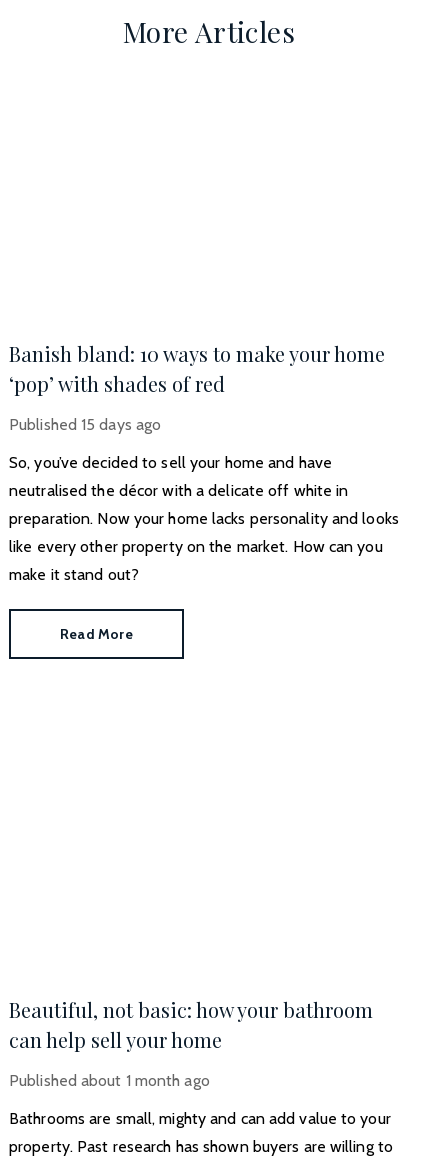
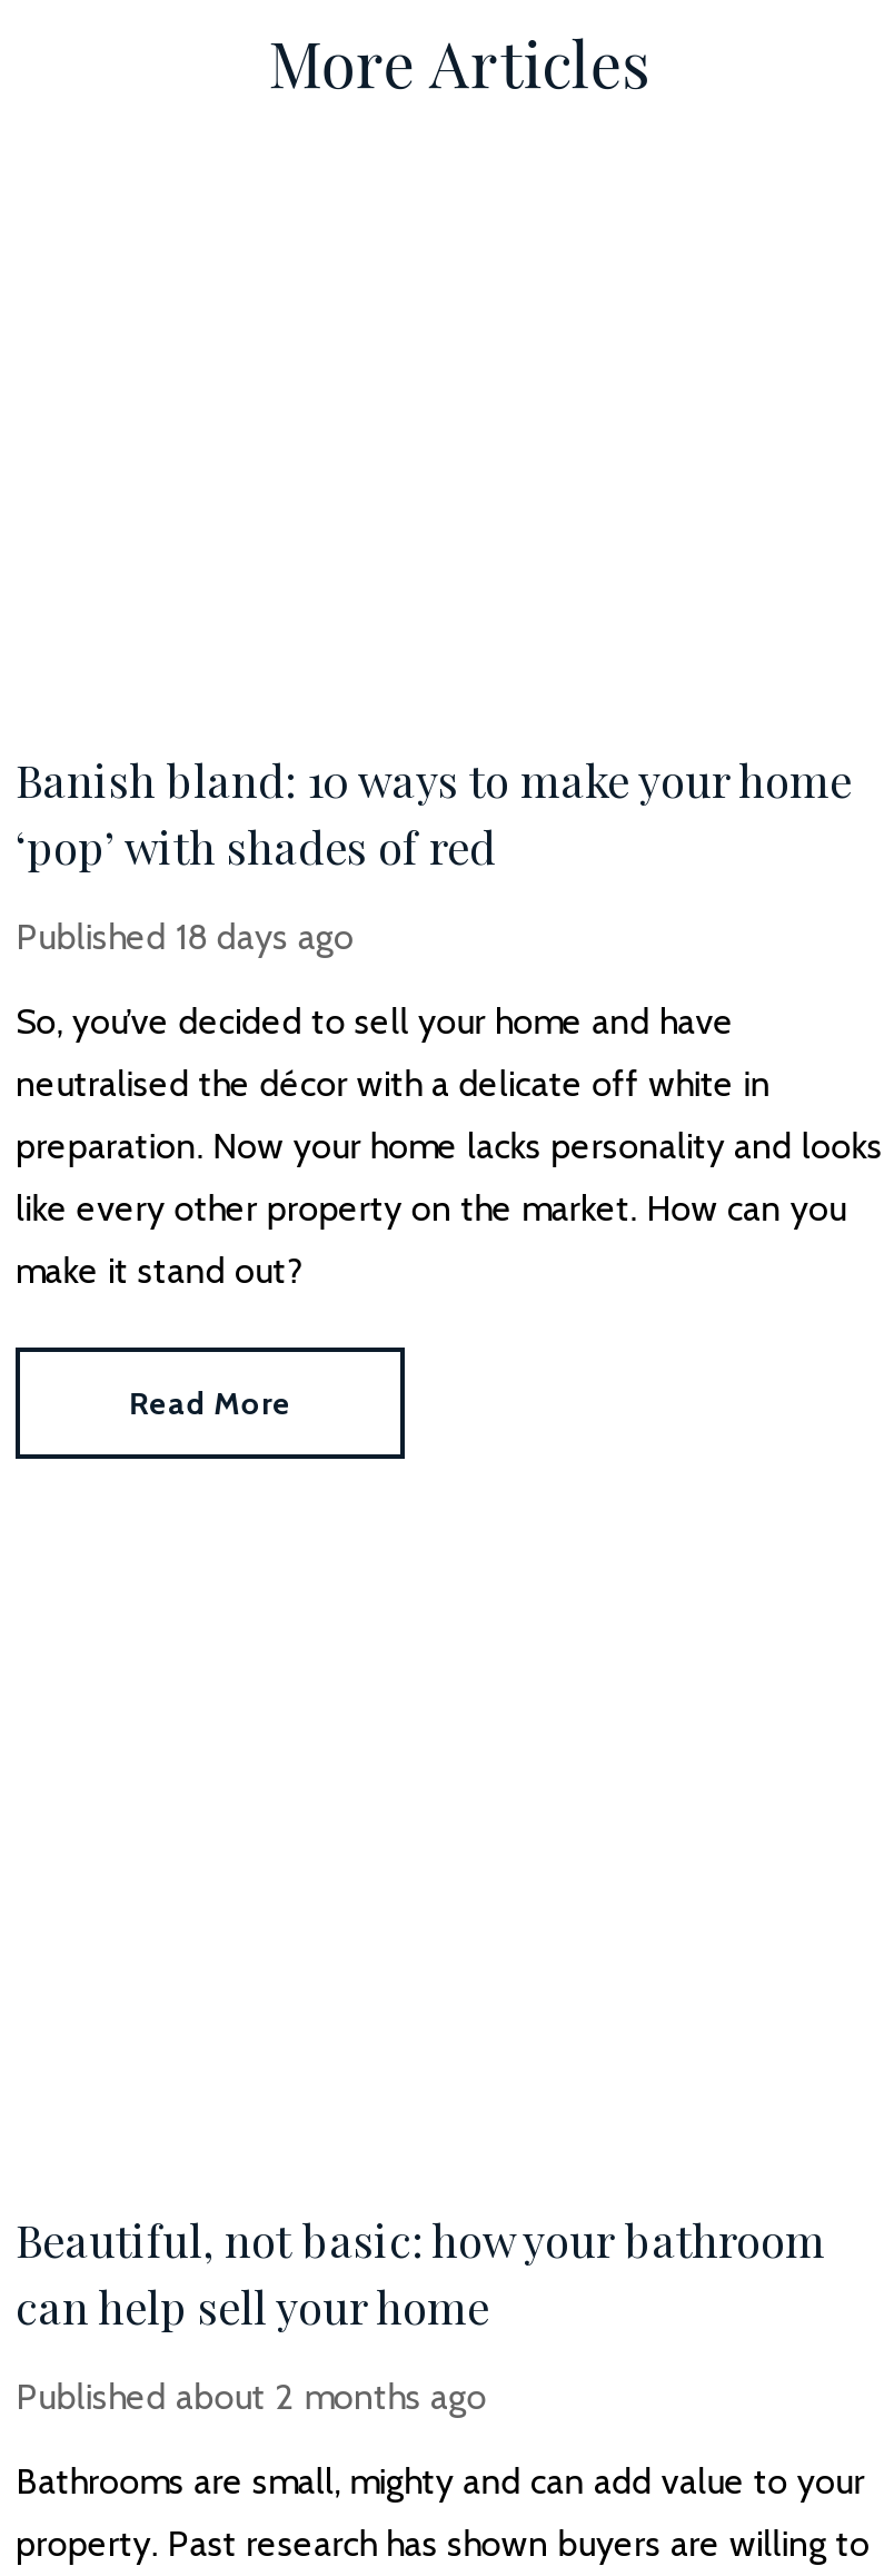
- Published 15 days ago
+ Published 18 days ago

- Published about 1 month ago
+ Published about 2 months ago
